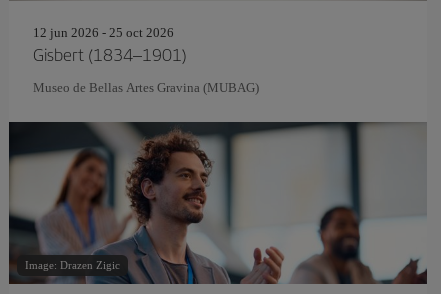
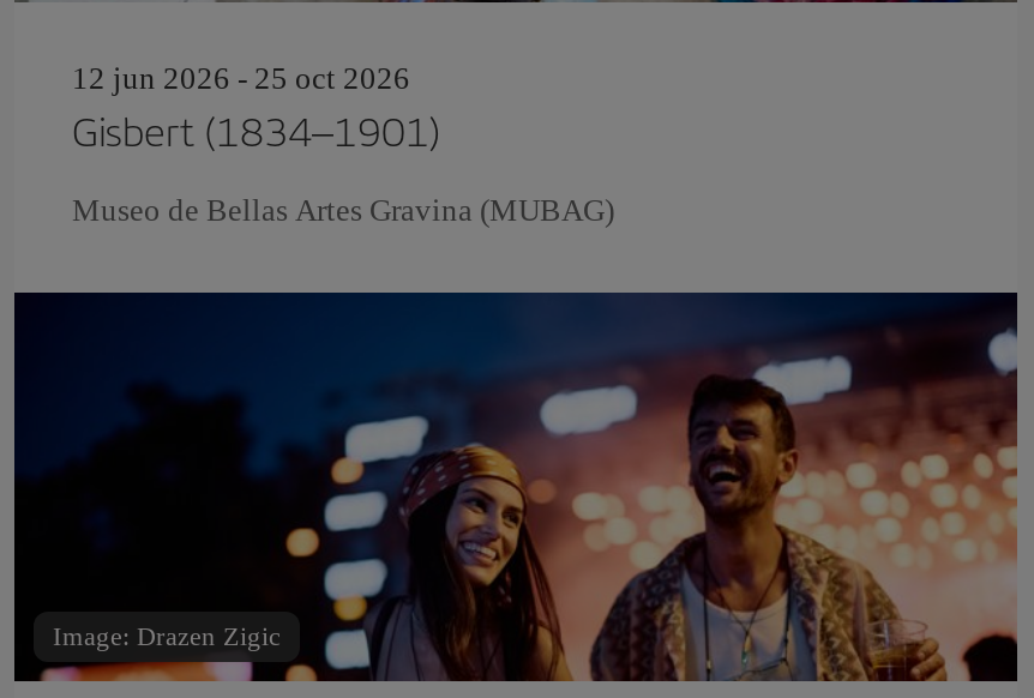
- [image]
+ [image]
